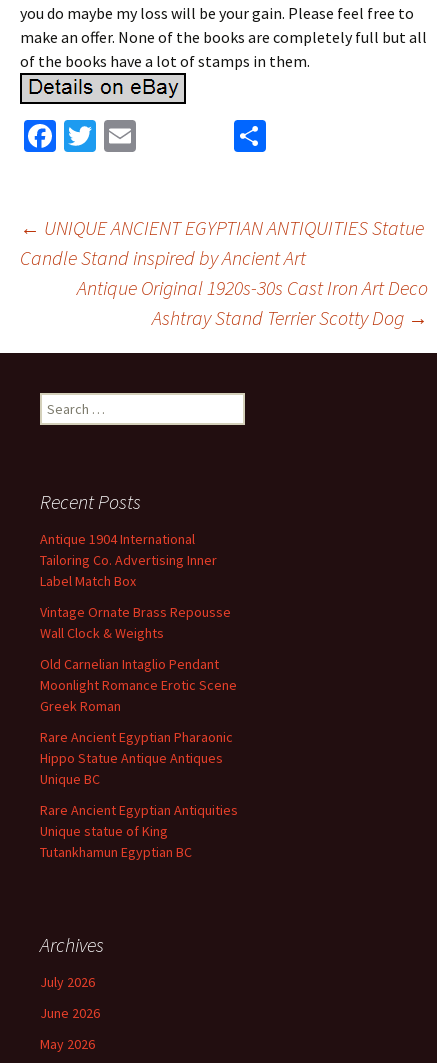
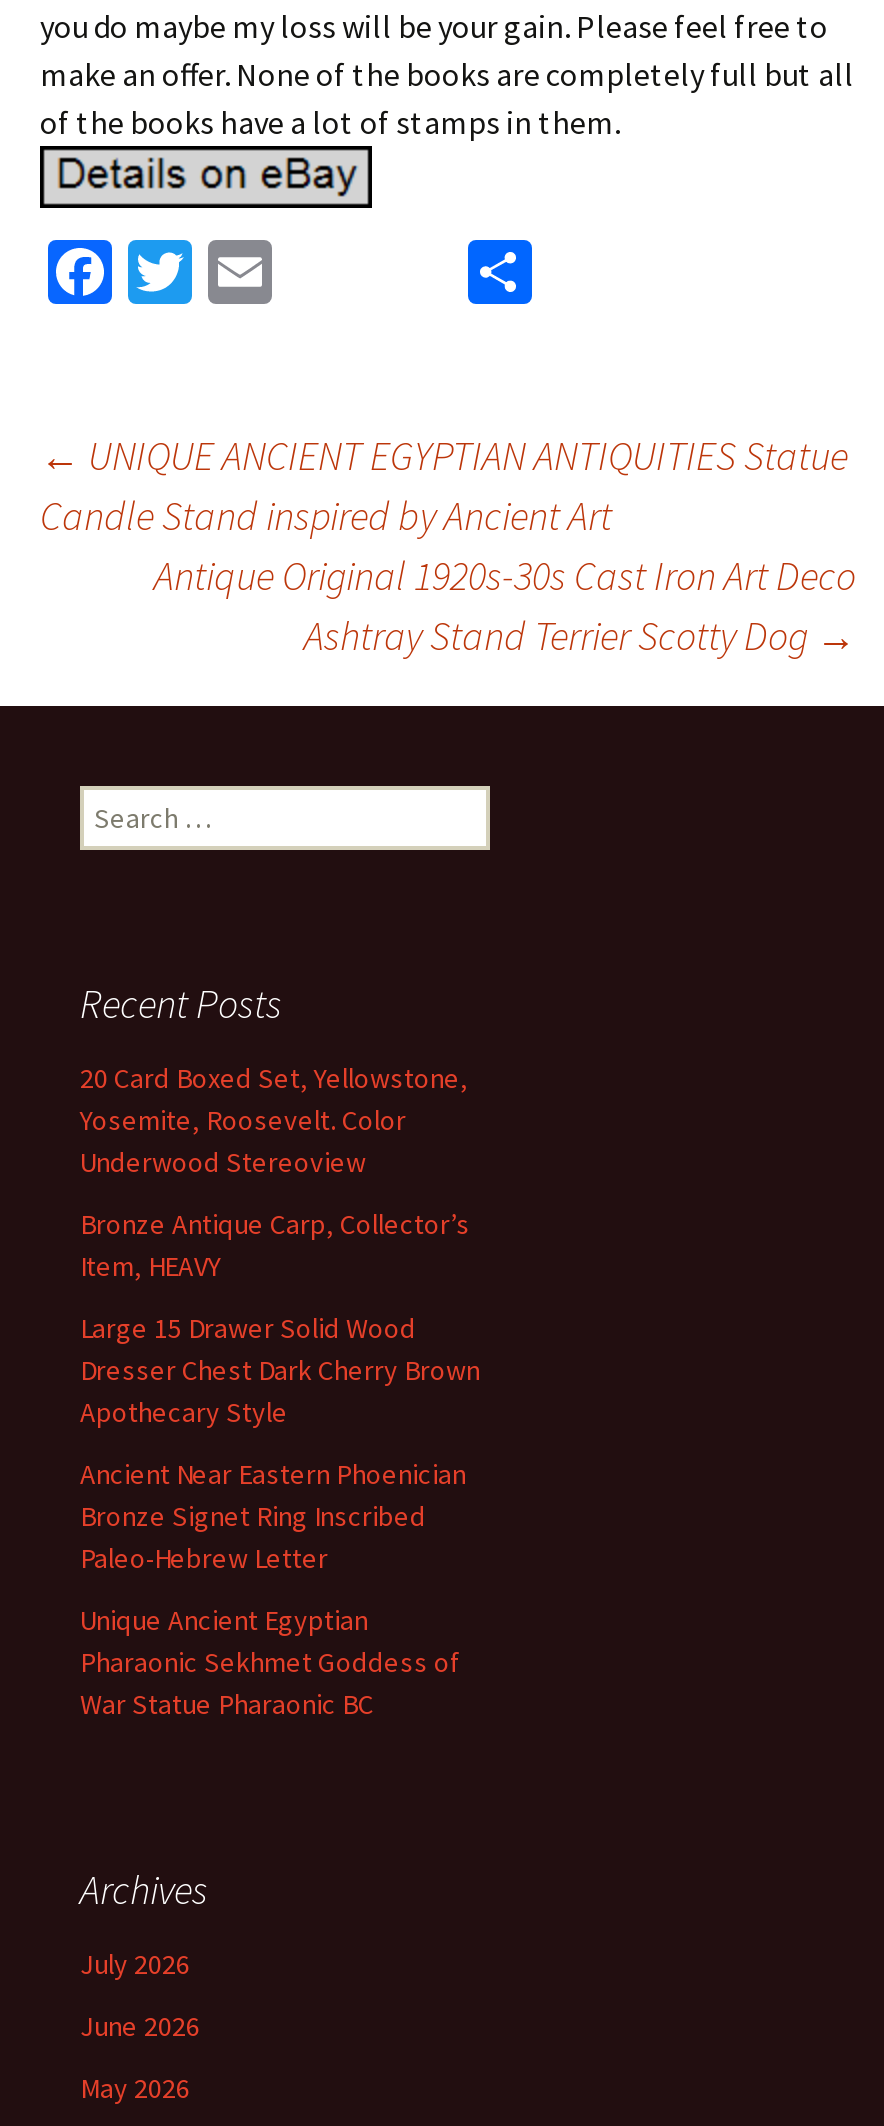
- Antique 1904 International
- Tailoring Co. Advertising Inner
- Label Match Box
+ 20 Card Boxed Set, Yellowstone,
+ Yosemite, Roosevelt. Color
+ Underwood Stereoview

- Vintage Ornate Brass Repousse
- Wall Clock & Weights
+ Bronze Antique Carp, Collector’s
+ Item, HEAVY

- Old Carnelian Intaglio Pendant
- Moonlight Romance Erotic Scene
- Greek Roman
+ Large 15 Drawer Solid Wood
+ Dresser Chest Dark Cherry Brown
+ Apothecary Style

- Rare Ancient Egyptian Pharaonic
- Hippo Statue Antique Antiques
- Unique BC
+ Ancient Near Eastern Phoenician
+ Bronze Signet Ring Inscribed
+ Paleo-Hebrew Letter

- Rare Ancient Egyptian Antiquities
- Unique statue of King
- Tutankhamun Egyptian BC
+ Unique Ancient Egyptian
+ Pharaonic Sekhmet Goddess of
+ War Statue Pharaonic BC
